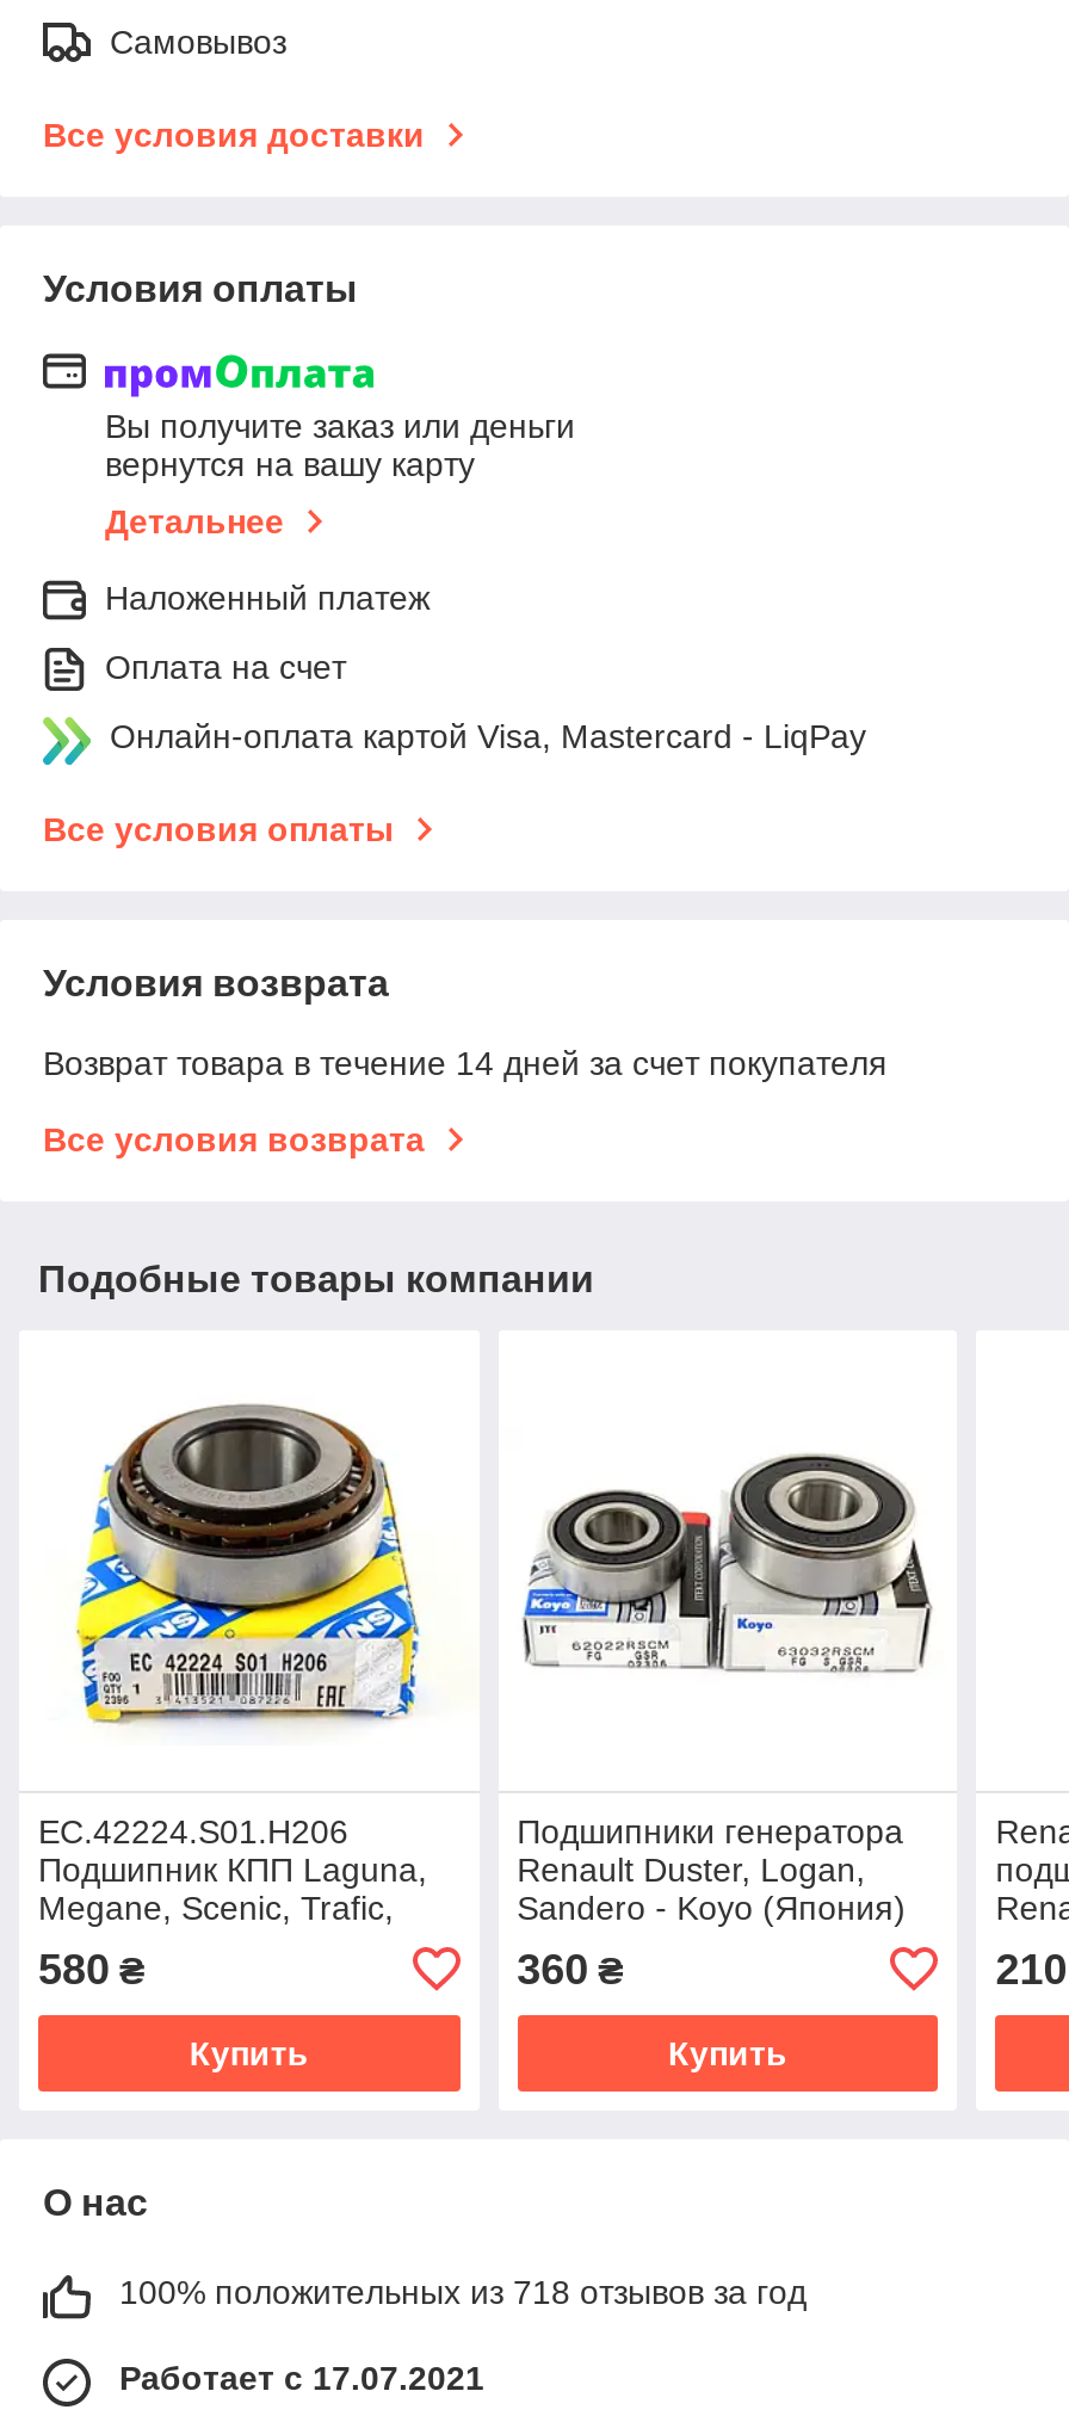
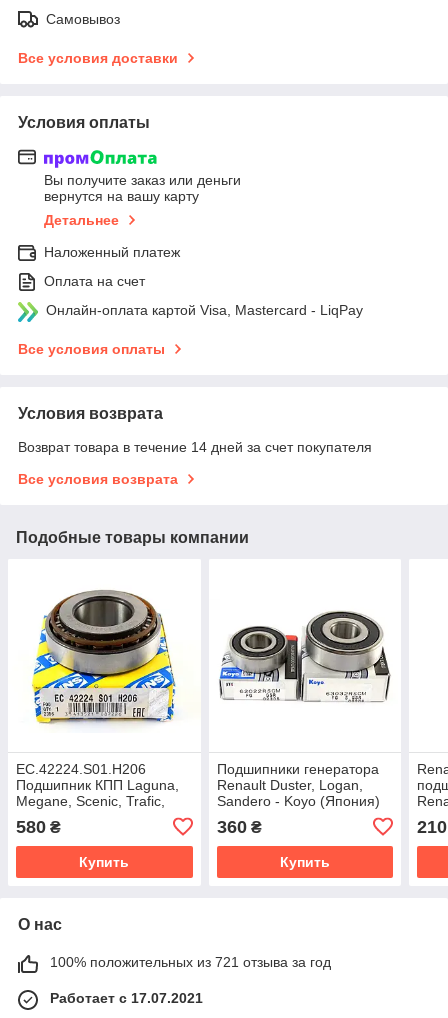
- 100% положительных из 718 отзывов за год
+ 100% положительных из 721 отзыва за год
